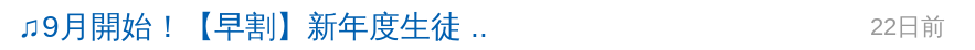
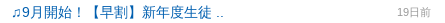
- 22日前
+ 19日前
